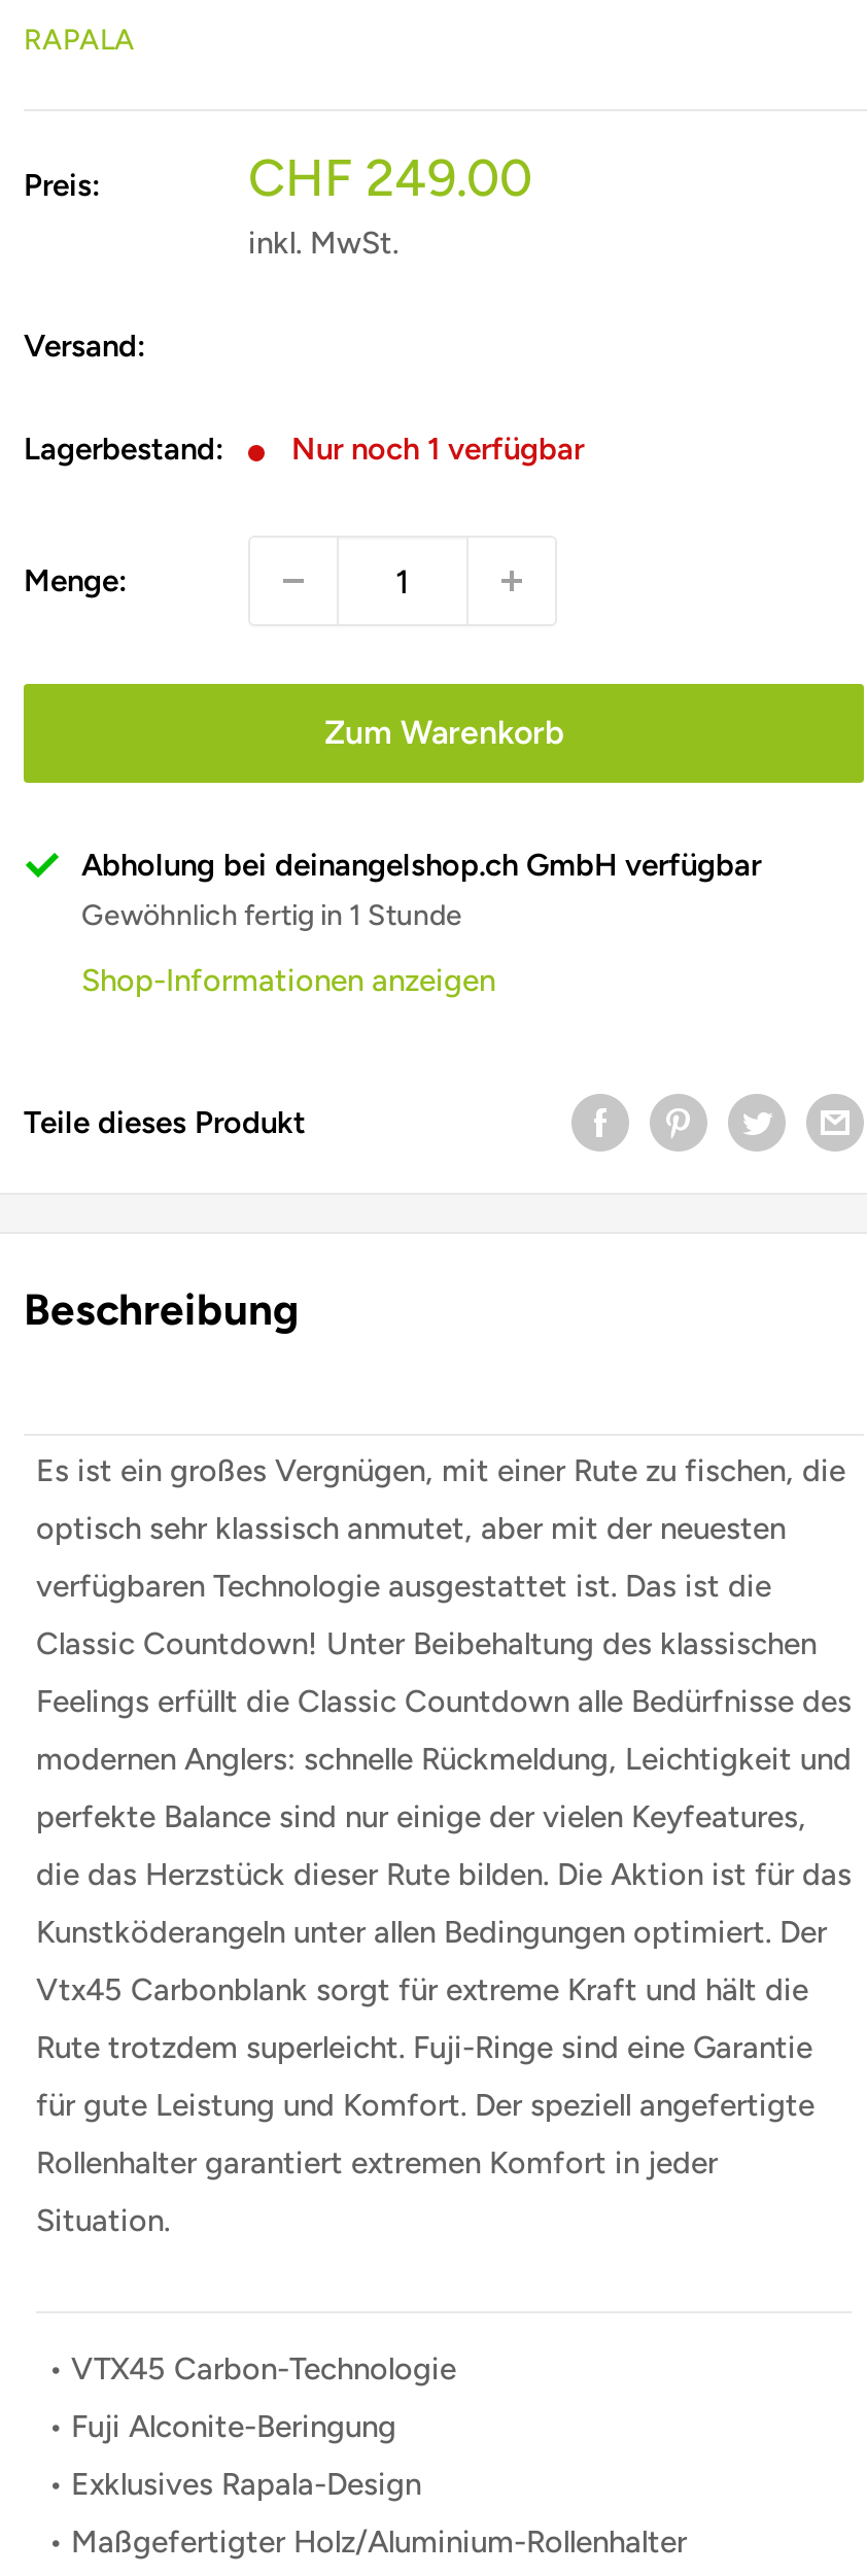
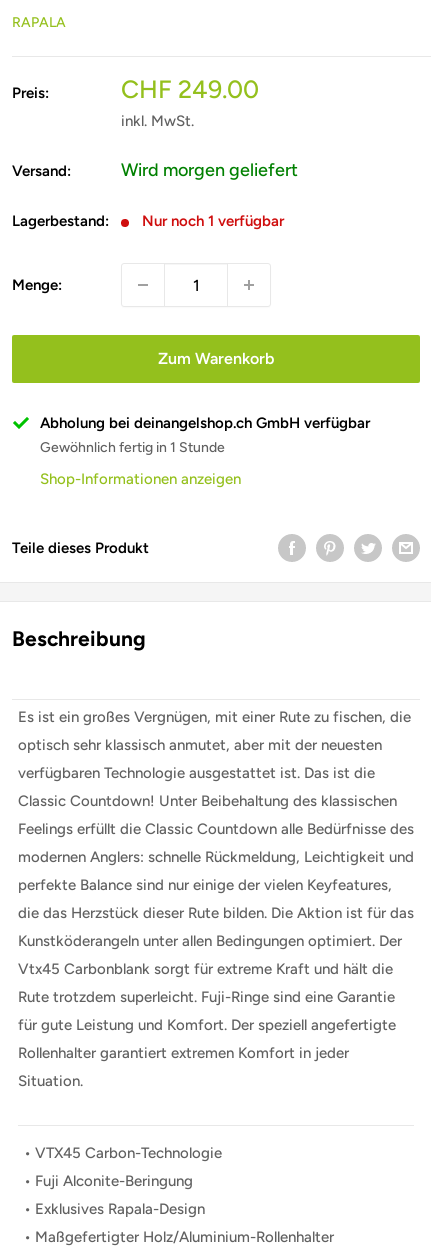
+ Wird morgen geliefert
